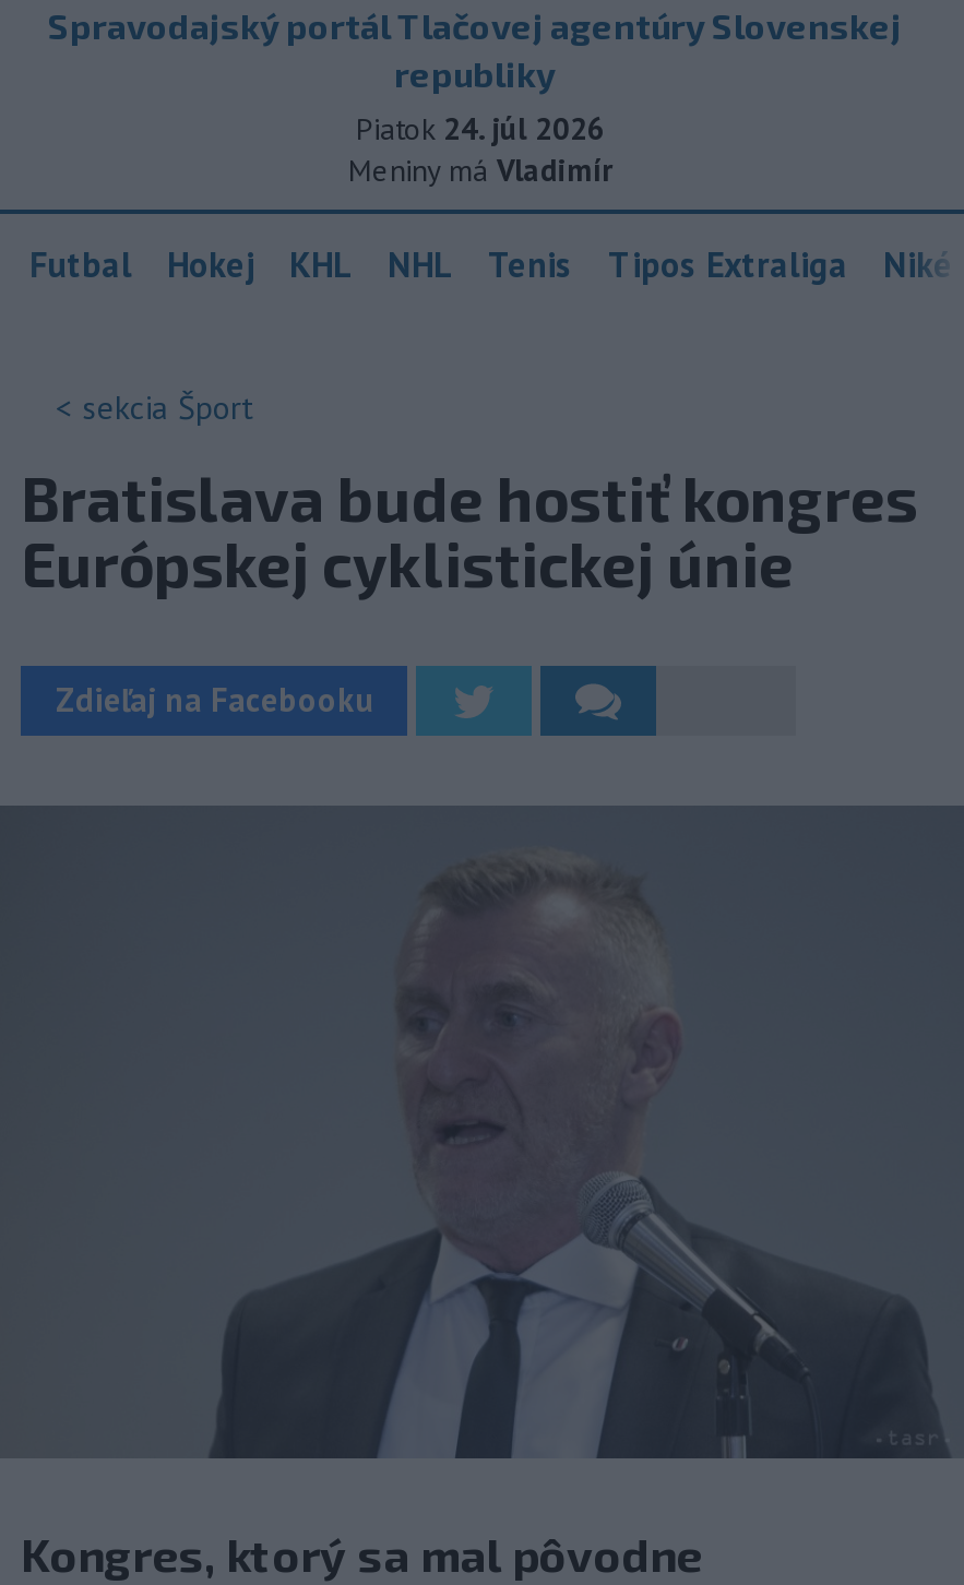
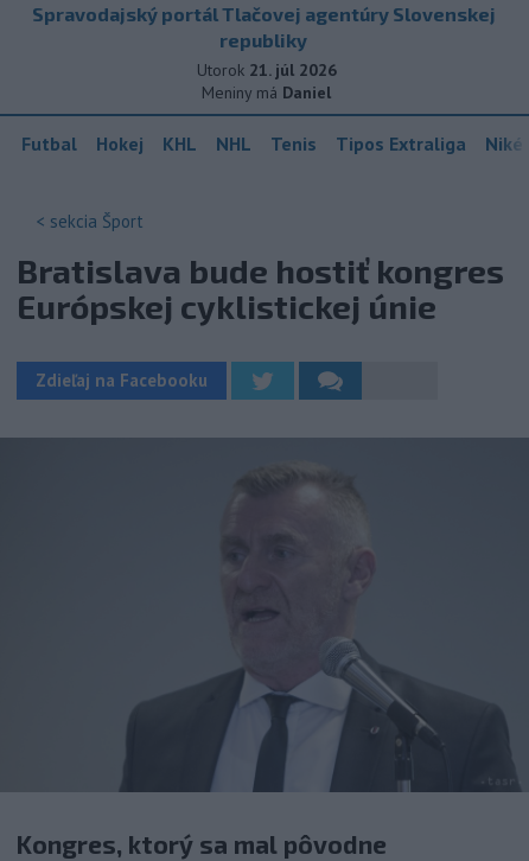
- Piatok 24. júl 2026
+ Utorok 21. júl 2026

- Meniny má Vladimír
+ Meniny má Daniel
